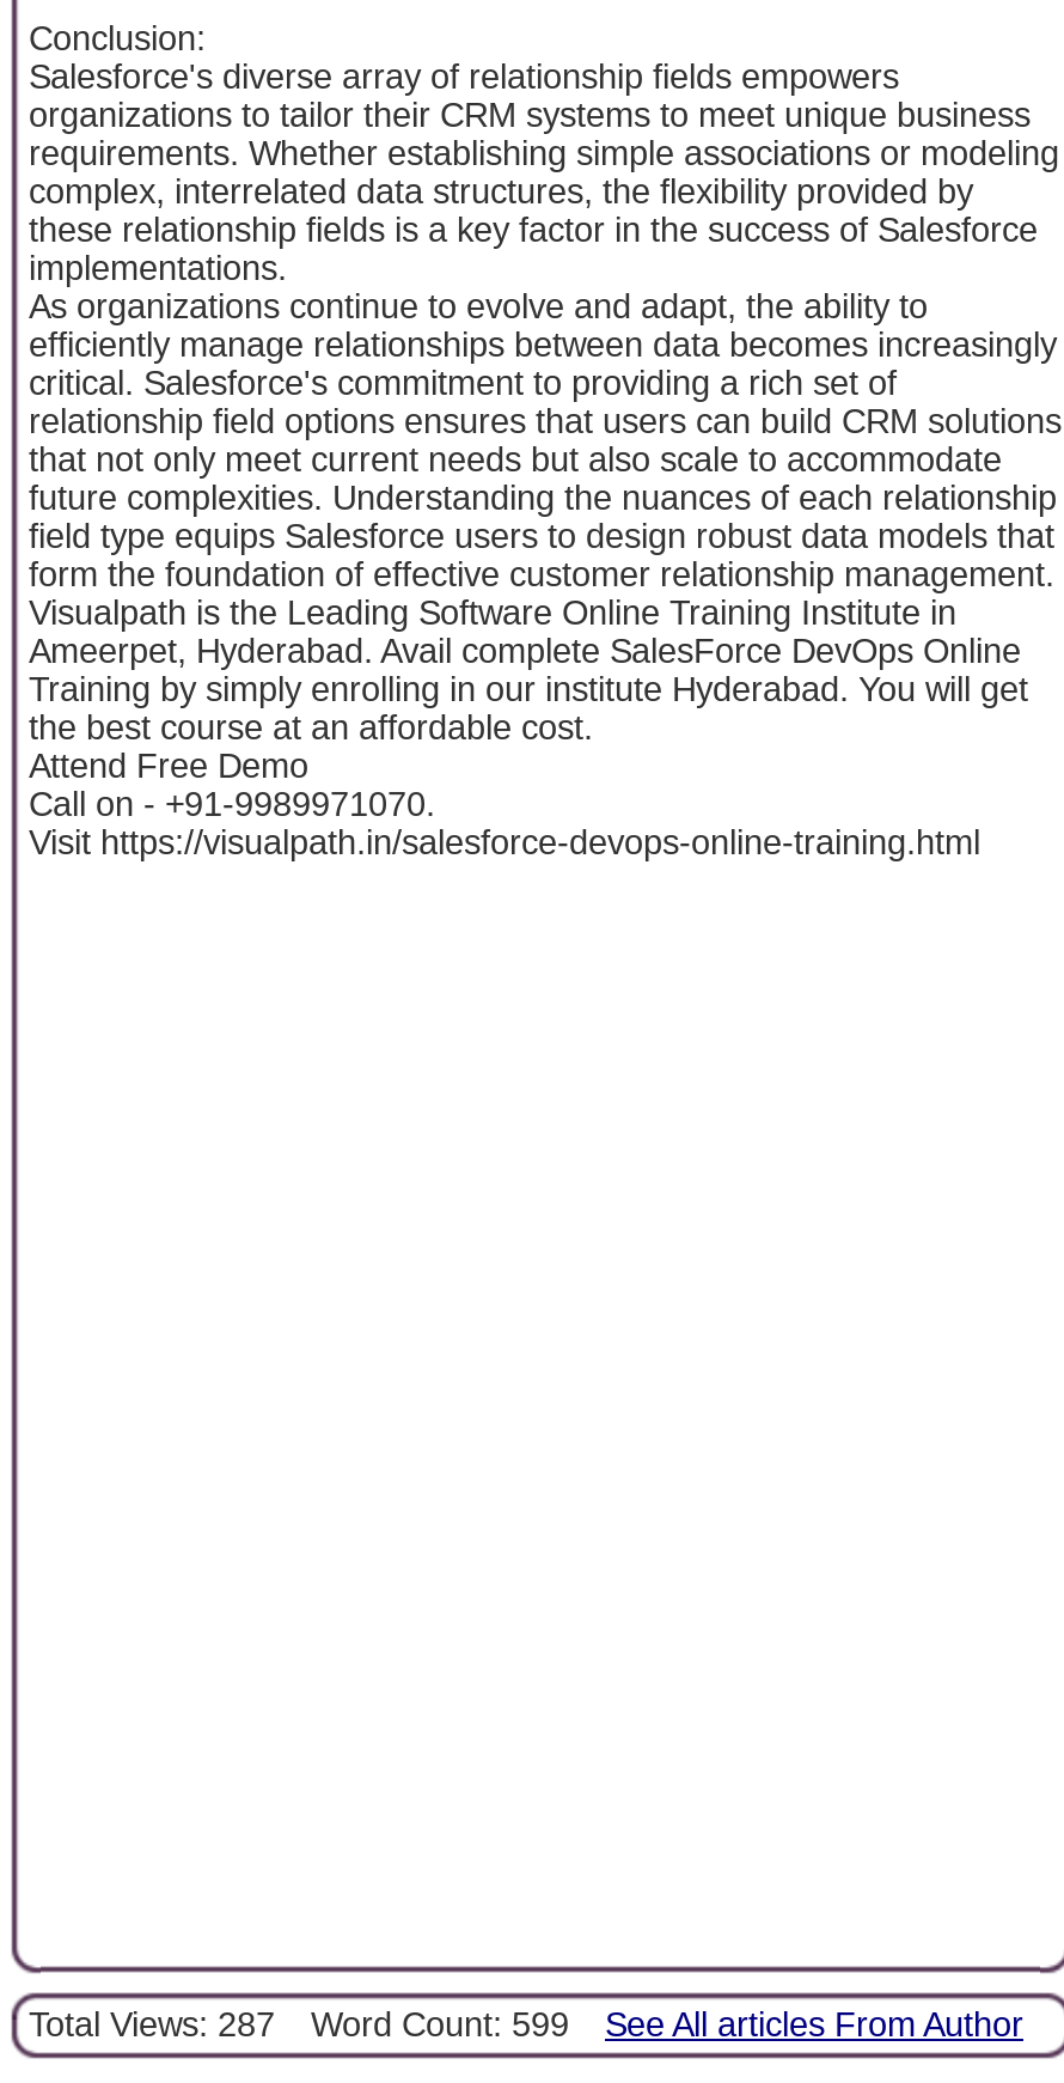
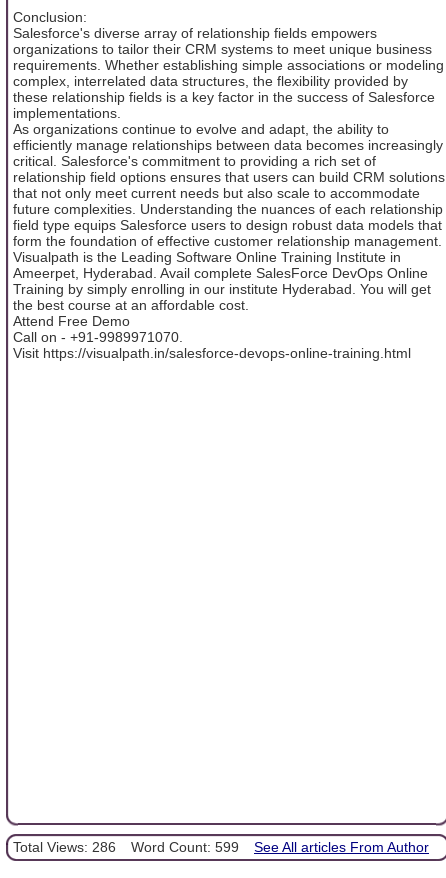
- Total Views: 287 Word Count: 599 See All articles From Author
+ Total Views: 286 Word Count: 599 See All articles From Author
